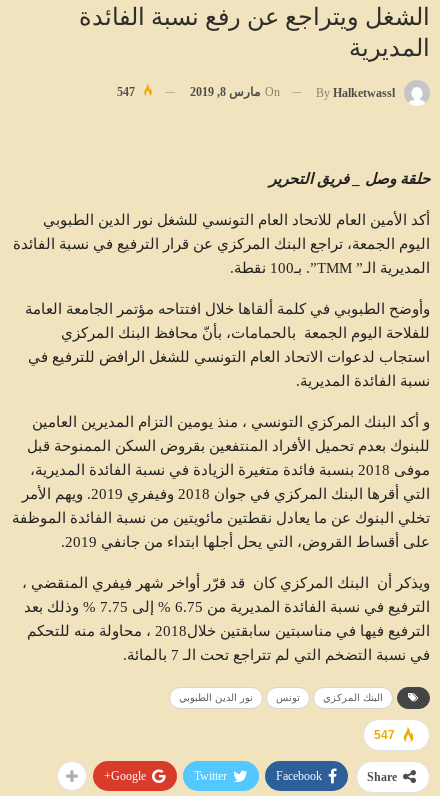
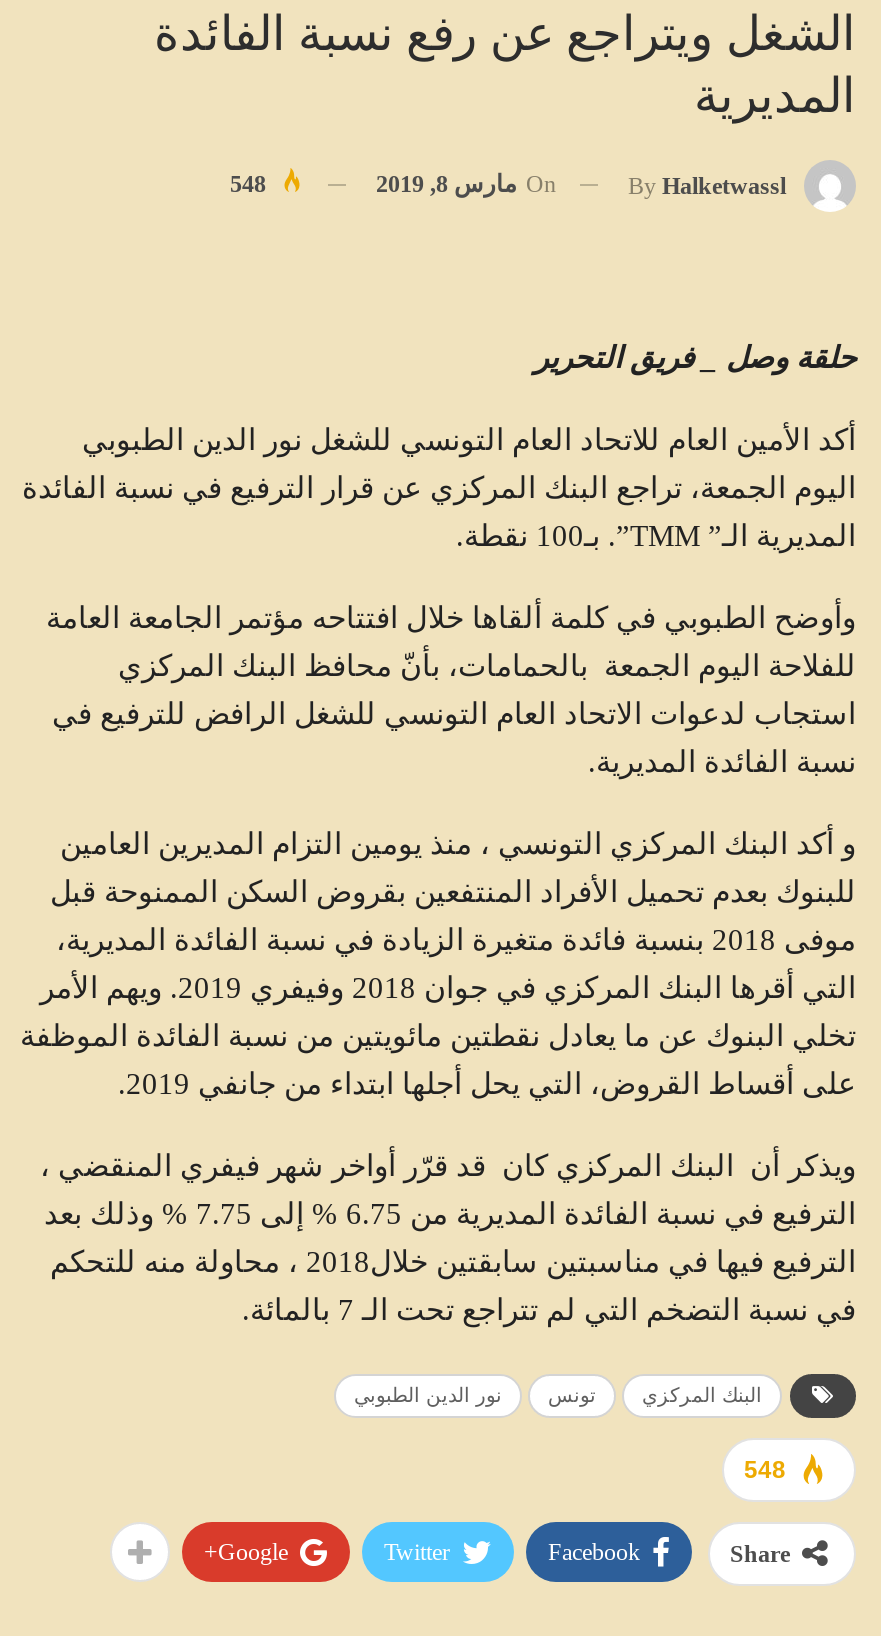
- 547
+ 548

- 547
+ 548
